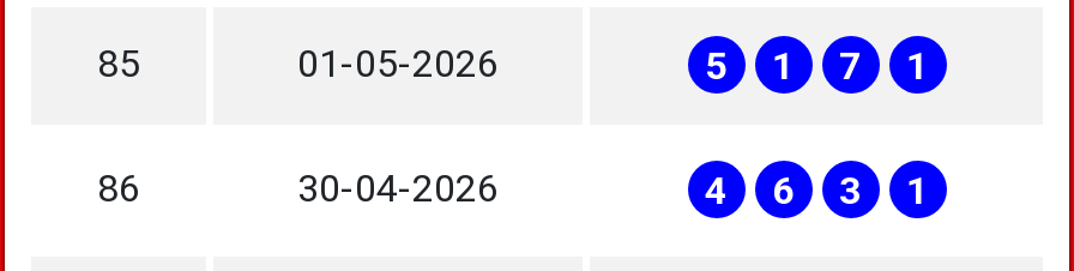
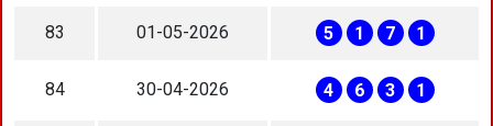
- 85
+ 83

- 86
+ 84
